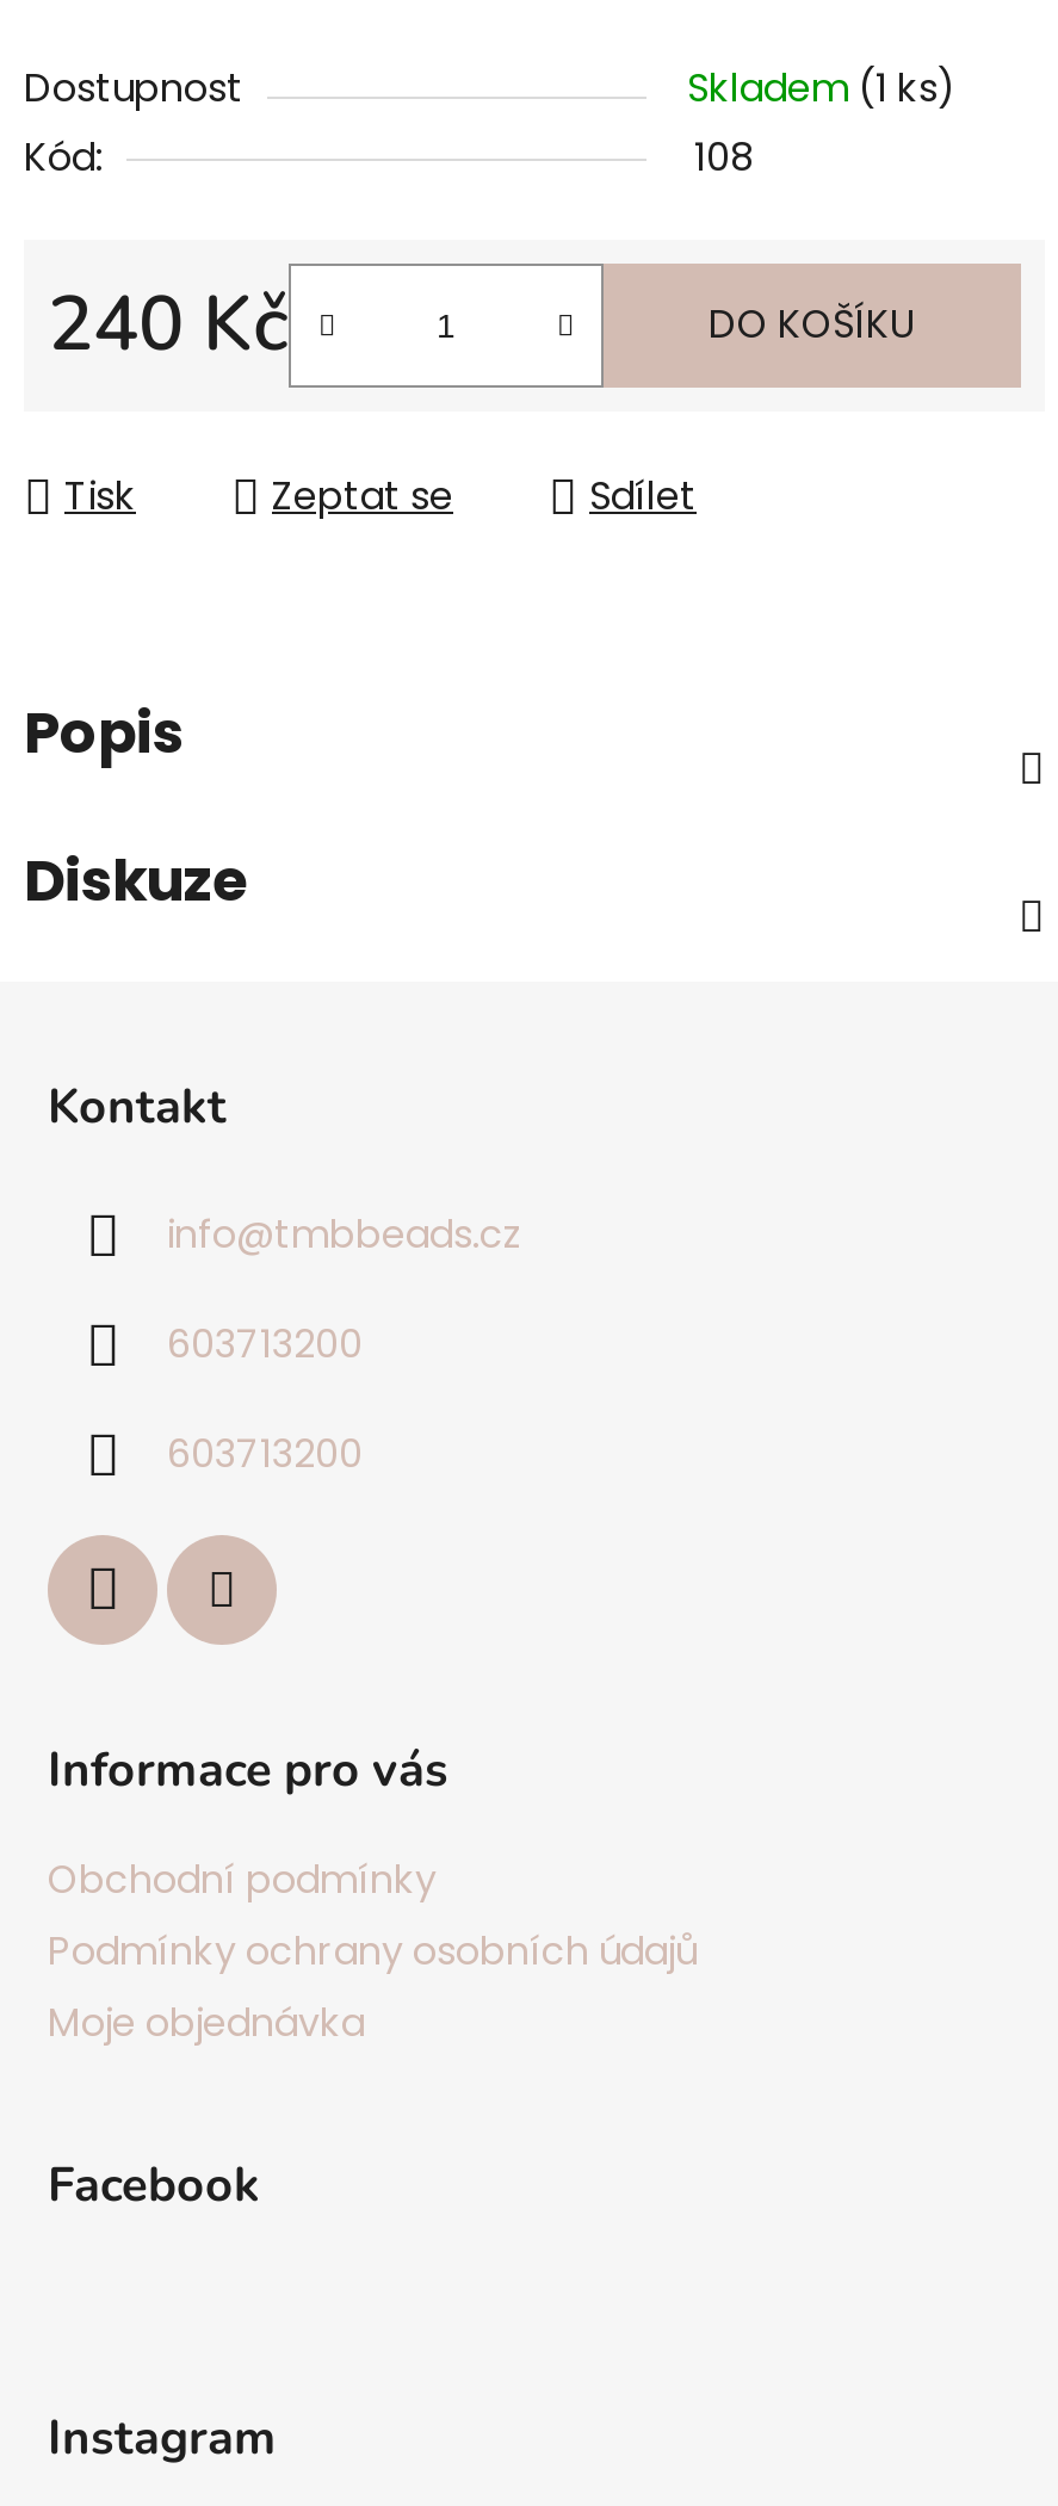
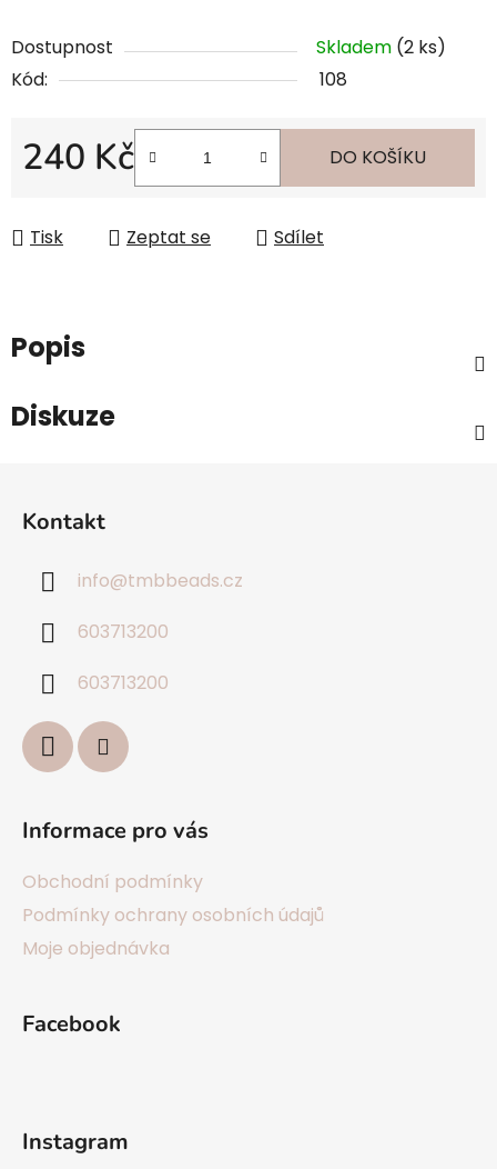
- Skladem (1 ks)
+ Skladem (2 ks)
